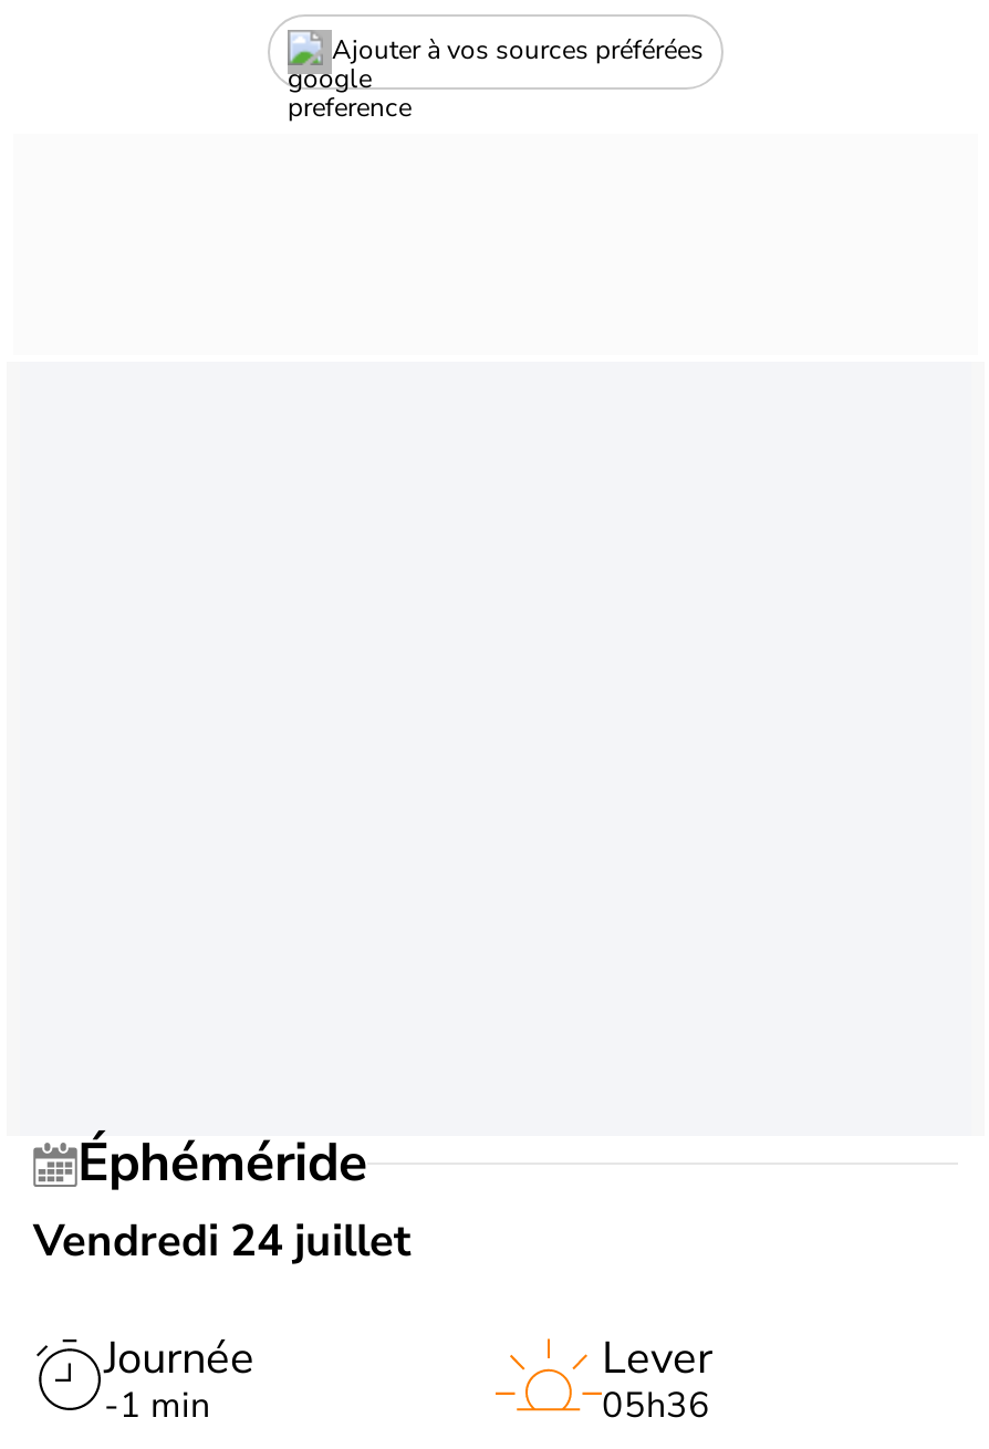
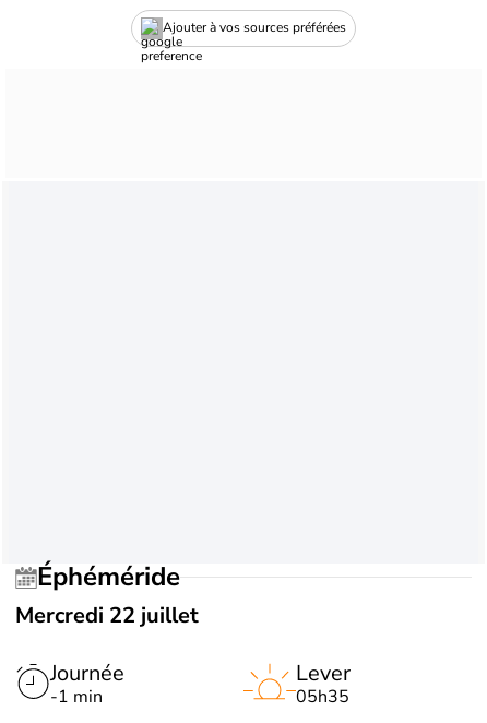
- Vendredi 24 juillet
+ Mercredi 22 juillet

- 05h36
+ 05h35
